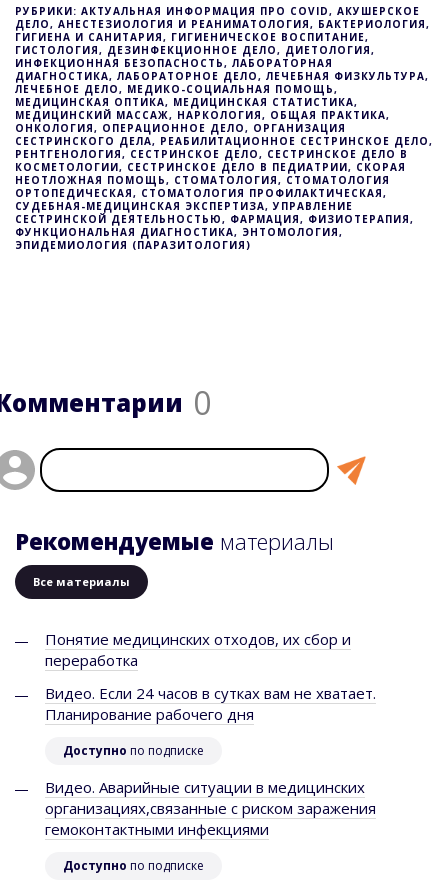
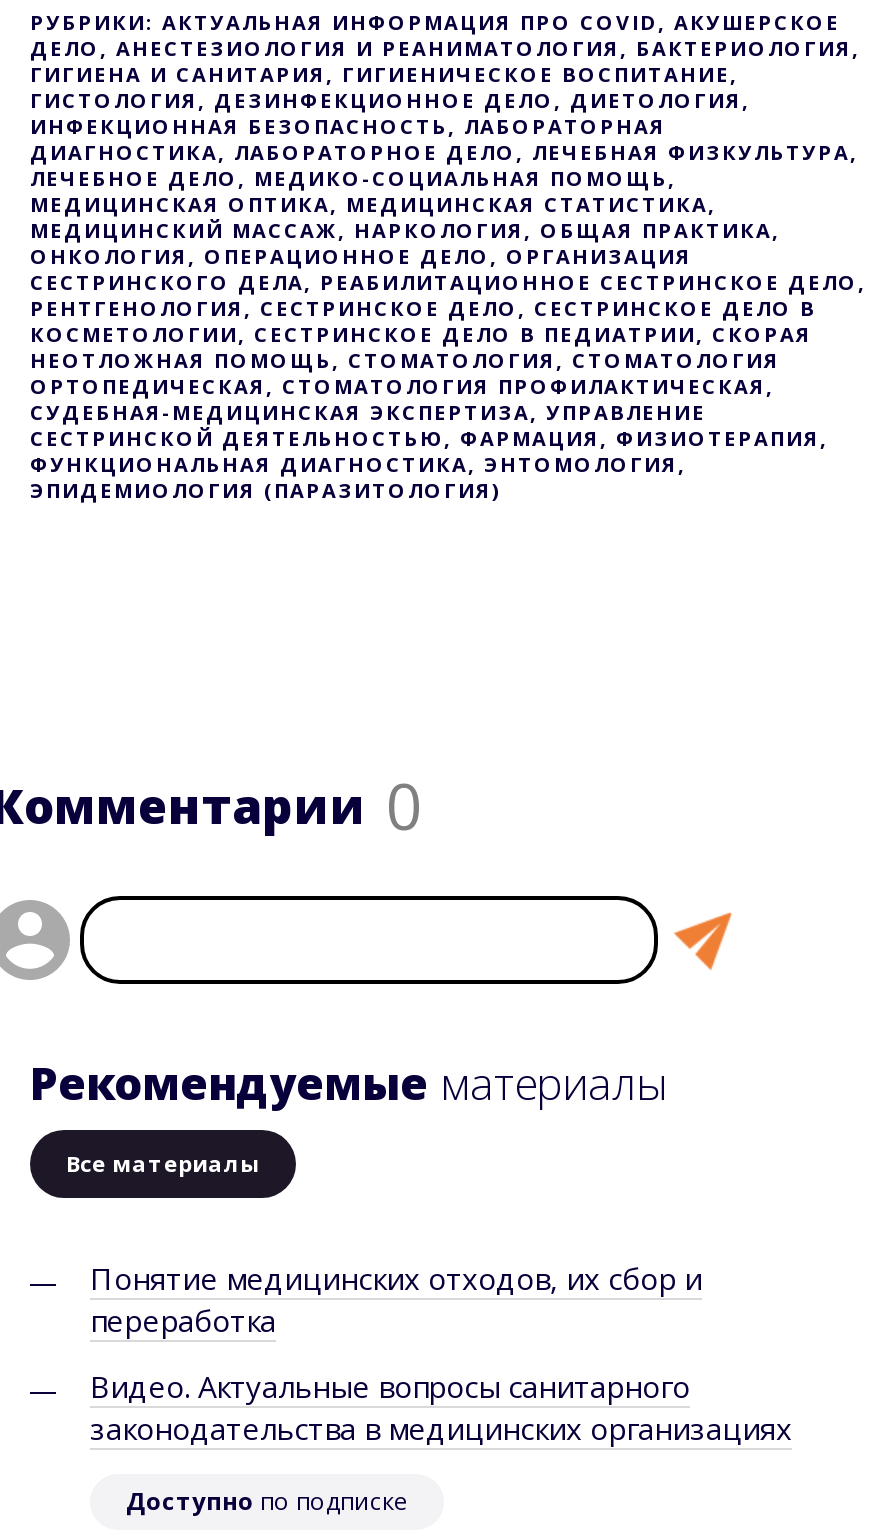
- Видео. Если 24 часов в сутках вам не хватает.
- Планирование рабочего дня
- Доступно по подписке
- Видео. Аварийные ситуации в медицинских
- организациях,связанные с риском заражения
- гемоконтактными инфекциями
+ Видео. Актуальные вопросы санитарного
+ законодательства в медицинских организациях
